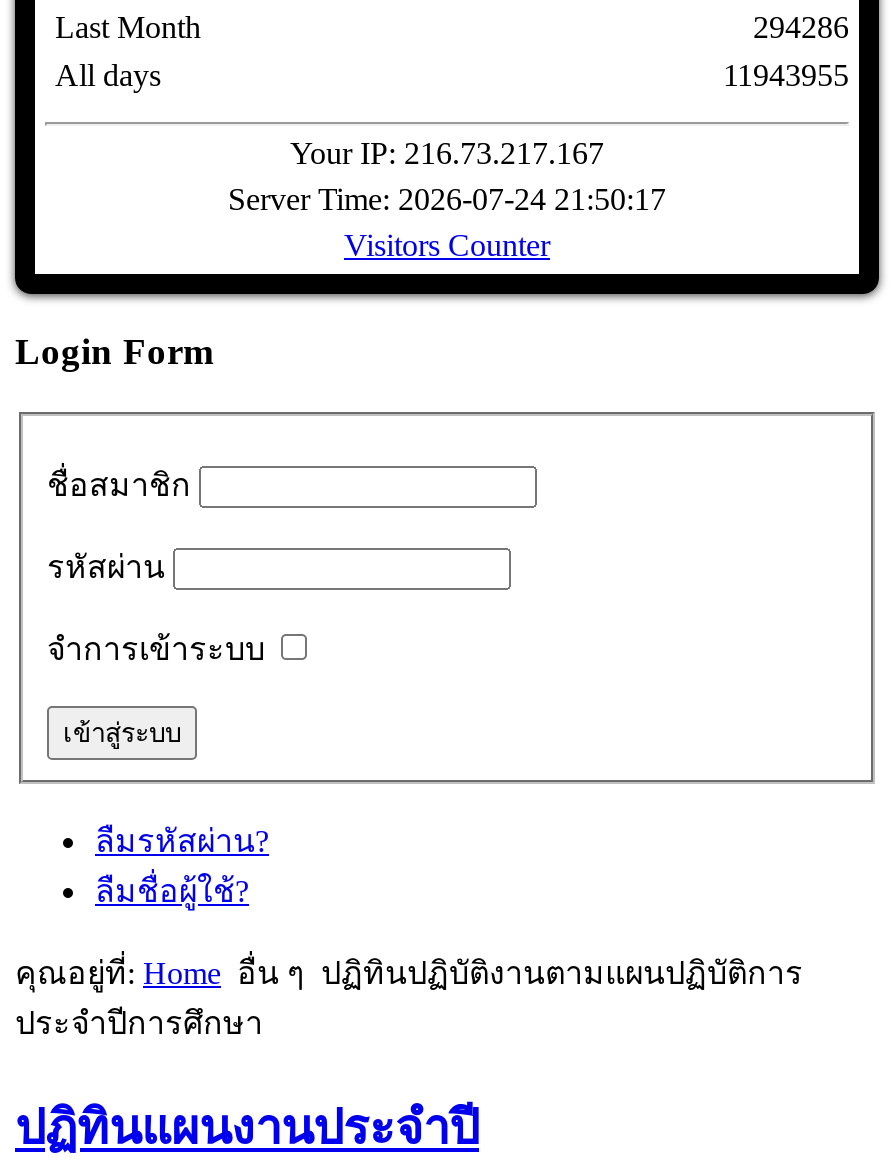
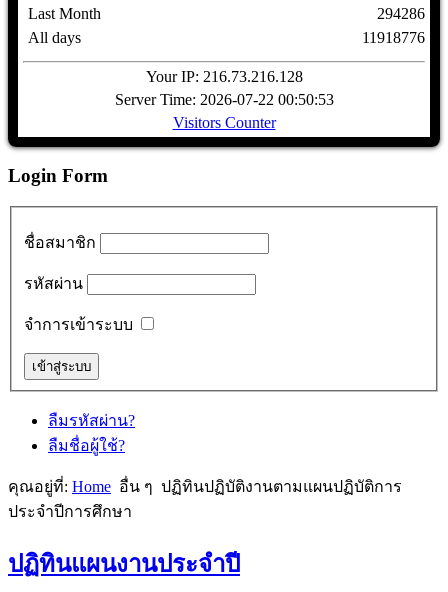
- 11943955
+ 11918776

- Your IP: 216.73.217.167
+ Your IP: 216.73.216.128

- Server Time: 2026-07-24 21:50:17
+ Server Time: 2026-07-22 00:50:53
